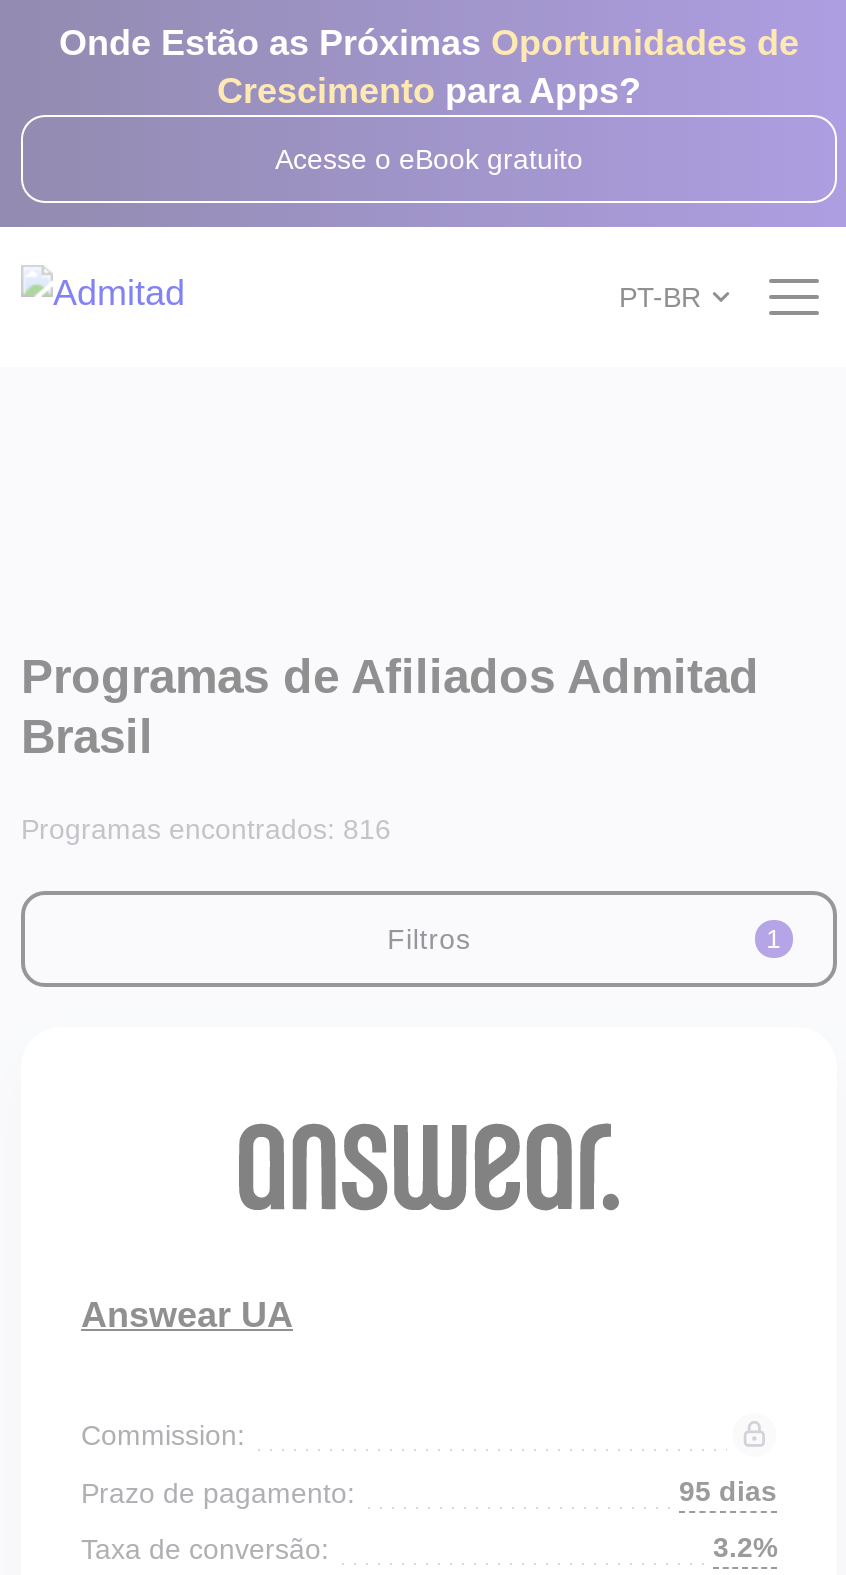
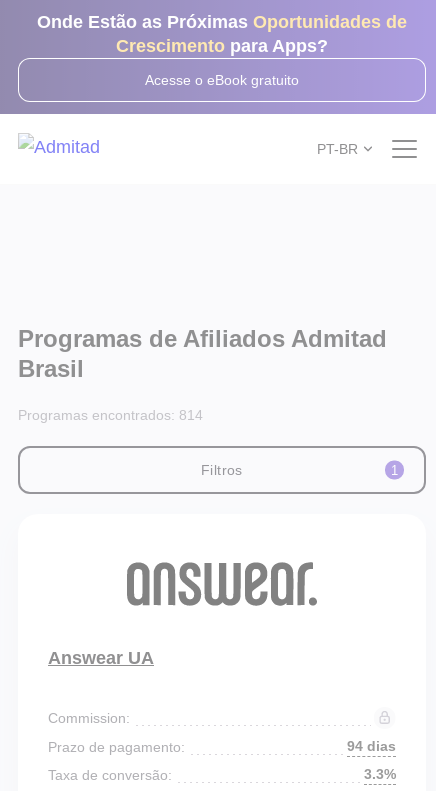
- Programas encontrados: 816
+ Programas encontrados: 814

- 95 dias
+ 94 dias

- 3.2%
+ 3.3%
